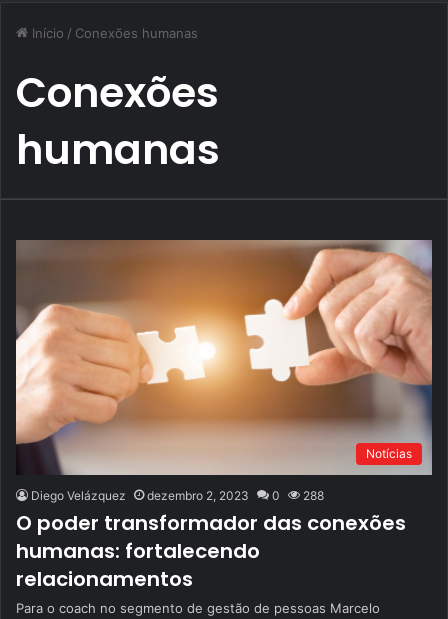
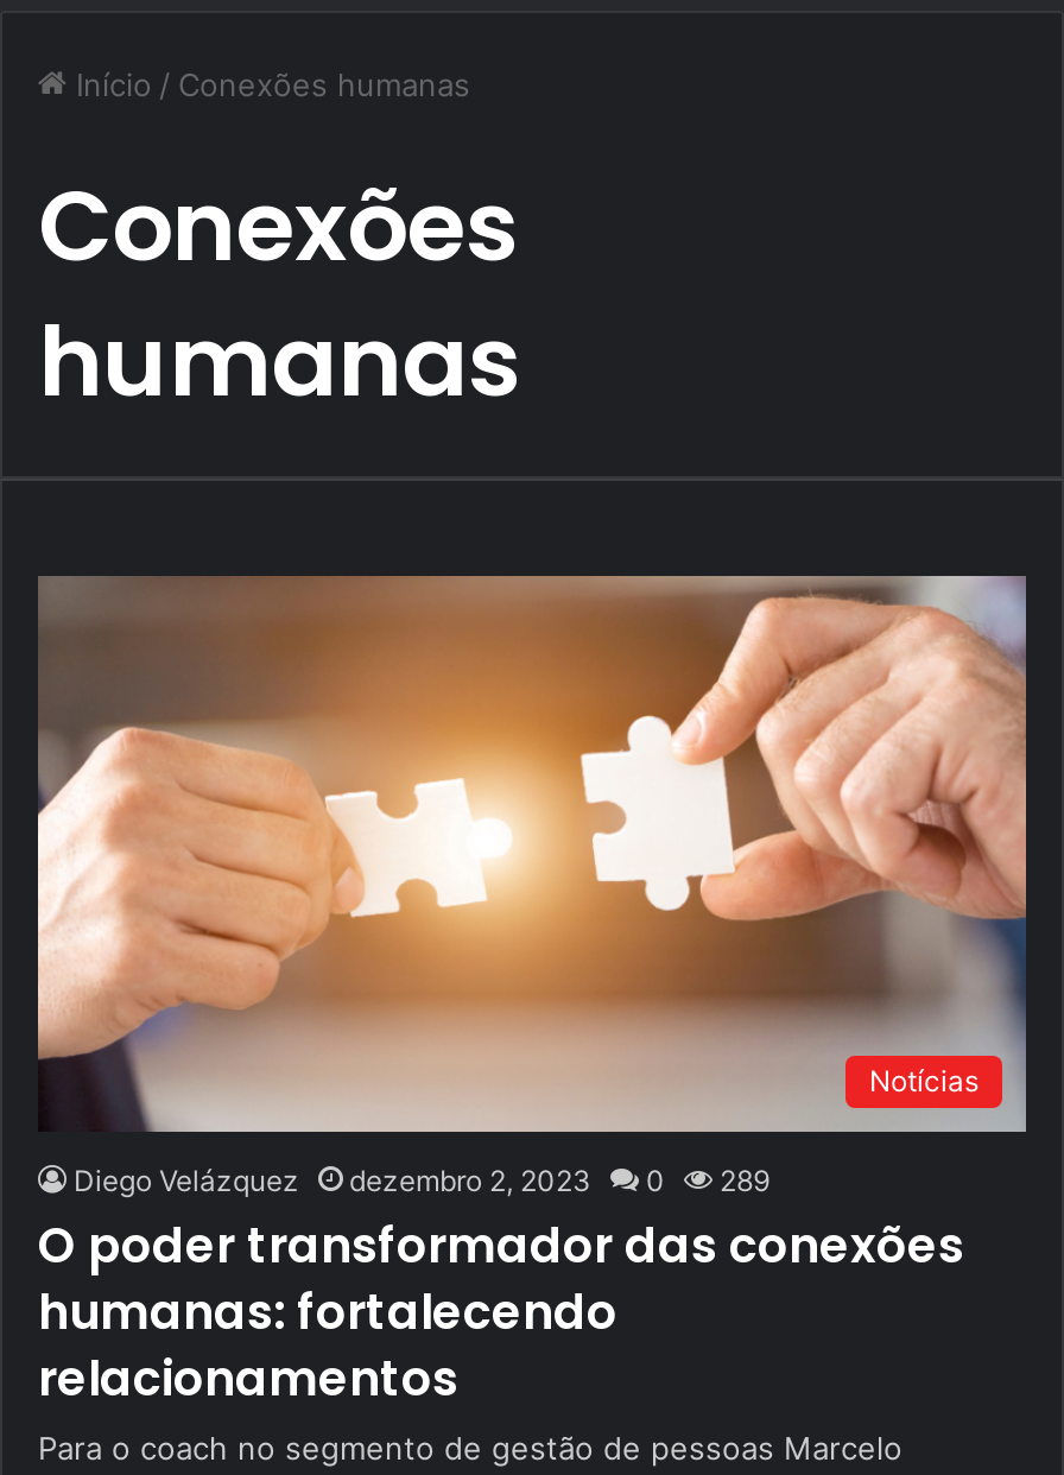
- Diego Velázquez dezembro 2, 2023 0 288
+ Diego Velázquez dezembro 2, 2023 0 289
